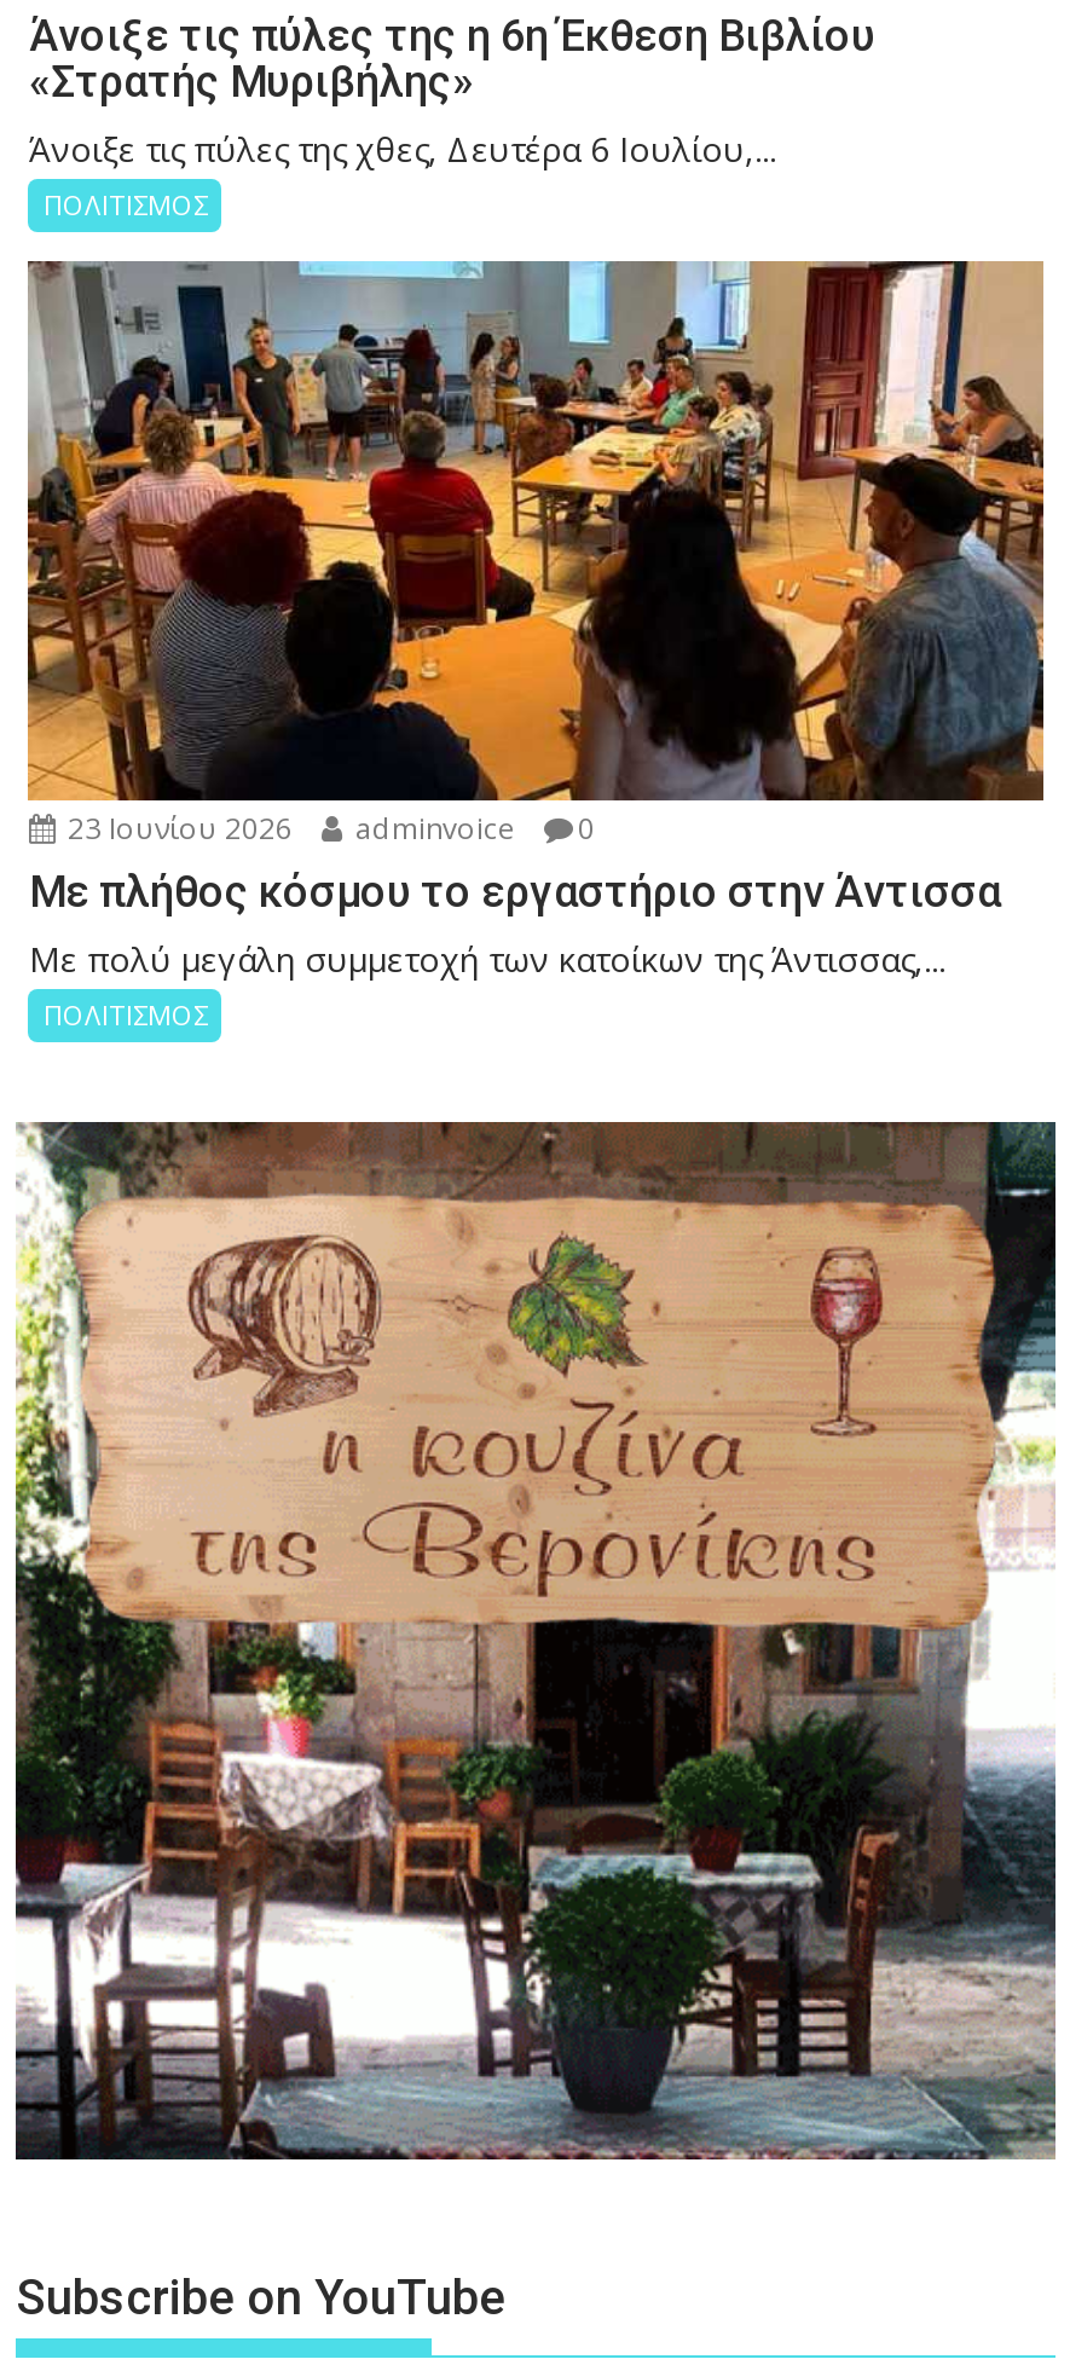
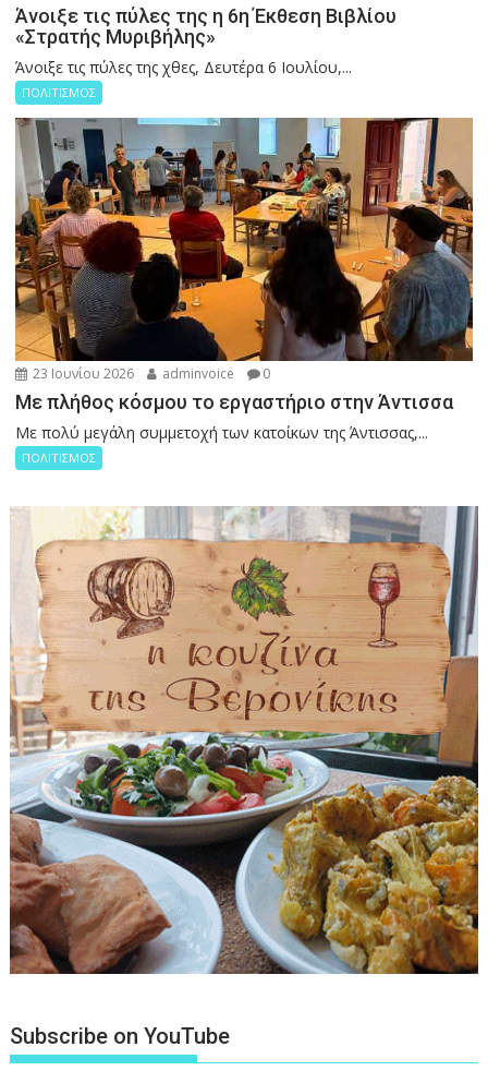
- [image]
+ [image]
